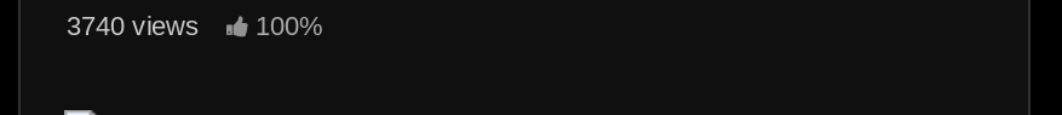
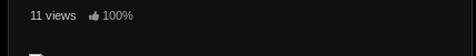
- 3740 views 100%
+ 11 views 100%
